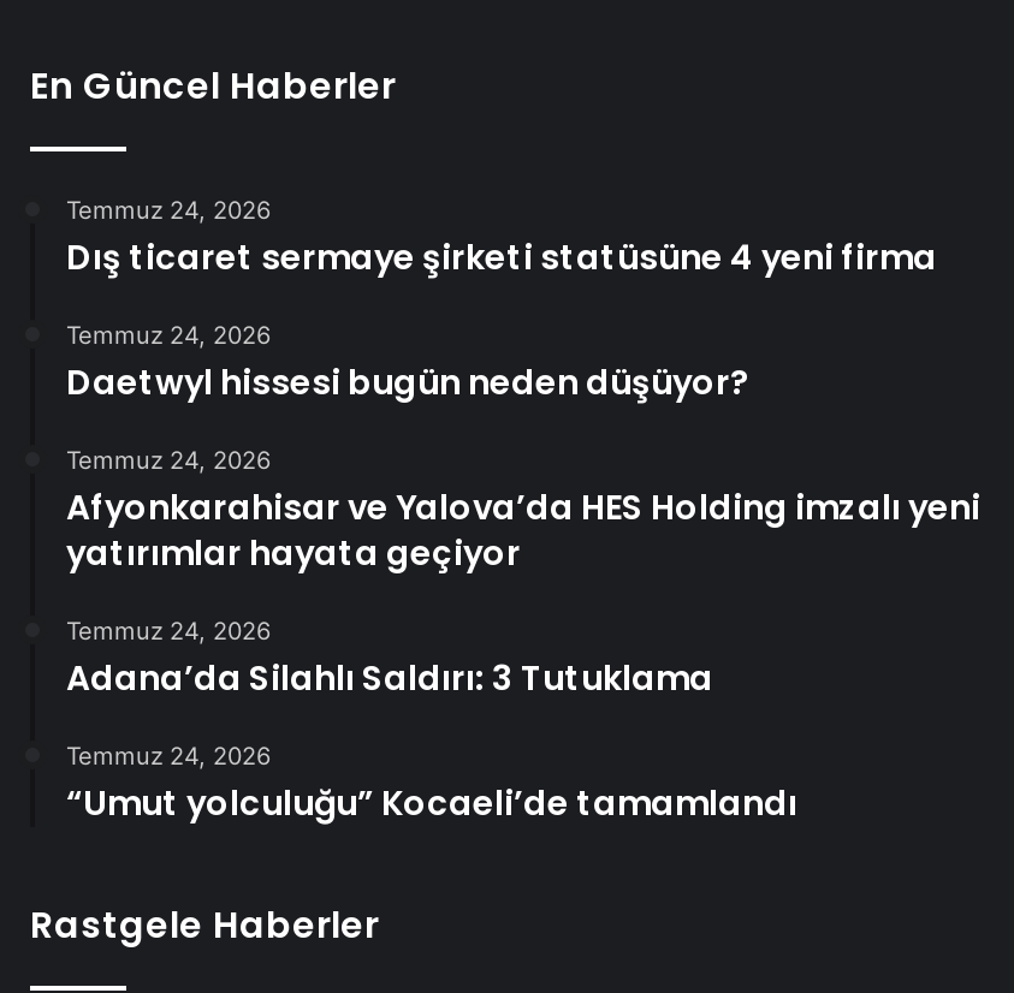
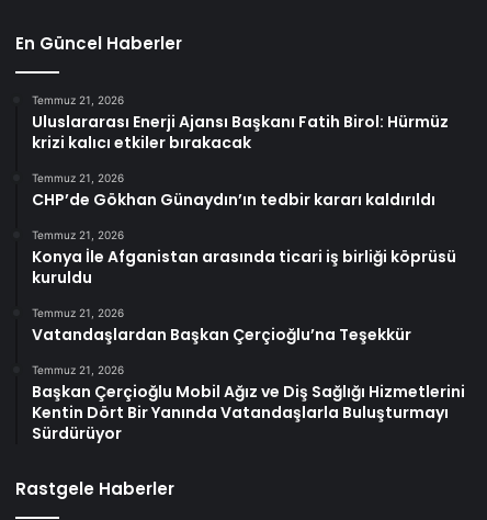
- Temmuz 24, 2026
- Dış ticaret sermaye şirketi statüsüne 4 yeni firma
+ Temmuz 21, 2026
+ Uluslararası Enerji Ajansı Başkanı Fatih Birol: Hürmüz
+ krizi kalıcı etkiler bırakacak

- Temmuz 24, 2026
- Daetwyl hissesi bugün neden düşüyor?
+ Temmuz 21, 2026
+ CHP’de Gökhan Günaydın’ın tedbir kararı kaldırıldı

- Temmuz 24, 2026
- Afyonkarahisar ve Yalova’da HES Holding imzalı yeni
- yatırımlar hayata geçiyor
+ Temmuz 21, 2026
+ Konya İle Afganistan arasında ticari iş birliği köprüsü
+ kuruldu

- Temmuz 24, 2026
- Adana’da Silahlı Saldırı: 3 Tutuklama
+ Temmuz 21, 2026
+ Vatandaşlardan Başkan Çerçioğlu’na Teşekkür

- Temmuz 24, 2026
- “Umut yolculuğu” Kocaeli’de tamamlandı
+ Temmuz 21, 2026
+ Başkan Çerçioğlu Mobil Ağız ve Diş Sağlığı Hizmetlerini
+ Kentin Dört Bir Yanında Vatandaşlarla Buluşturmayı
+ Sürdürüyor
